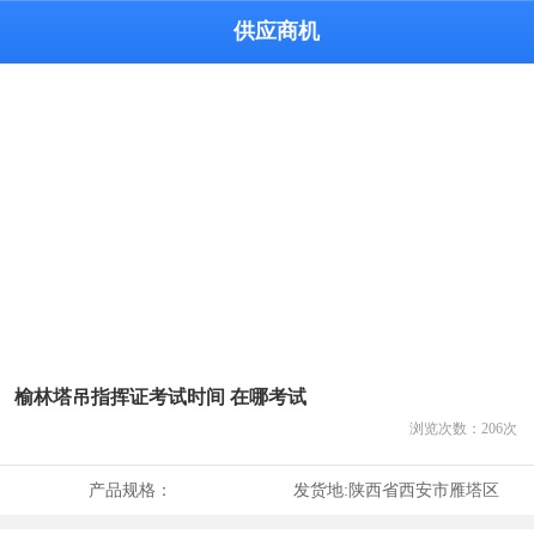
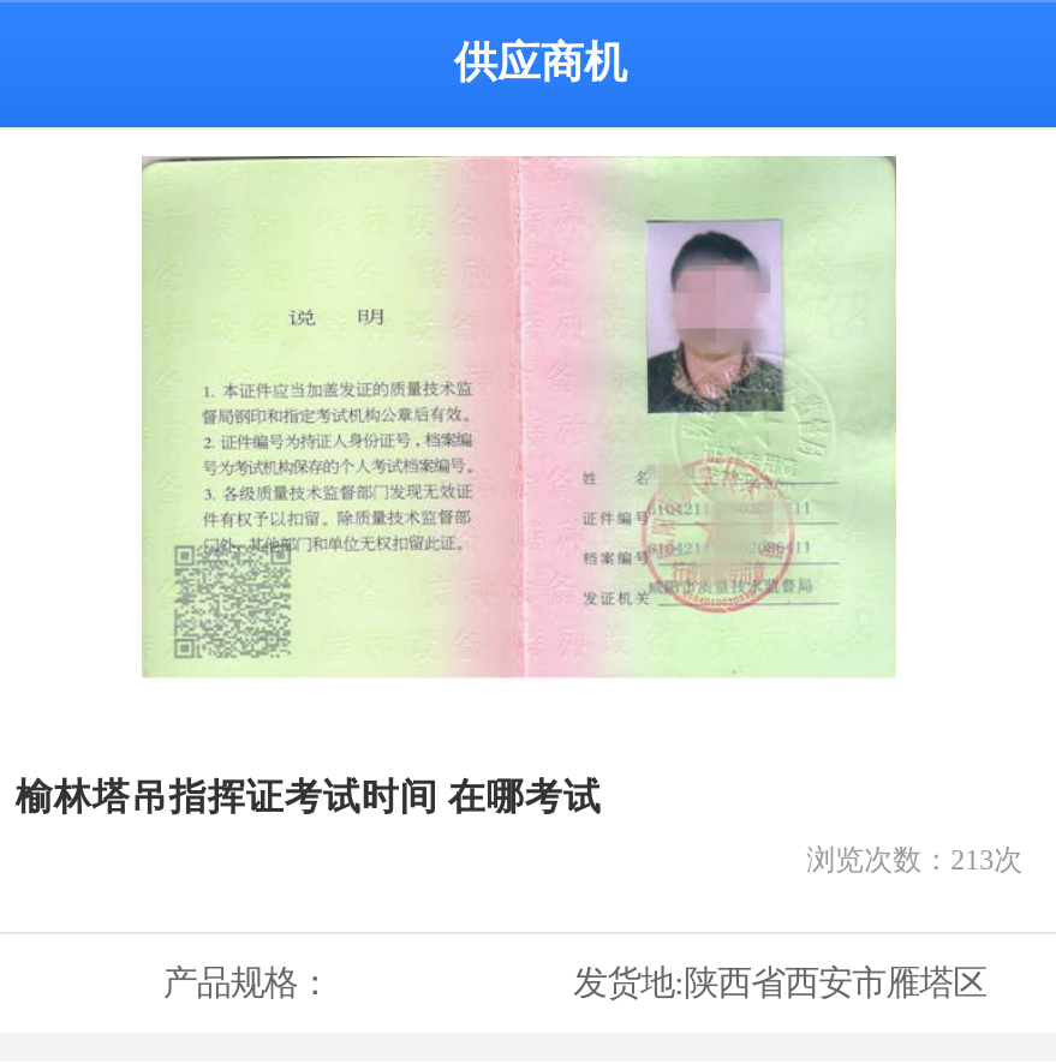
+ [image]

- 浏览次数：206次
+ 浏览次数：213次
